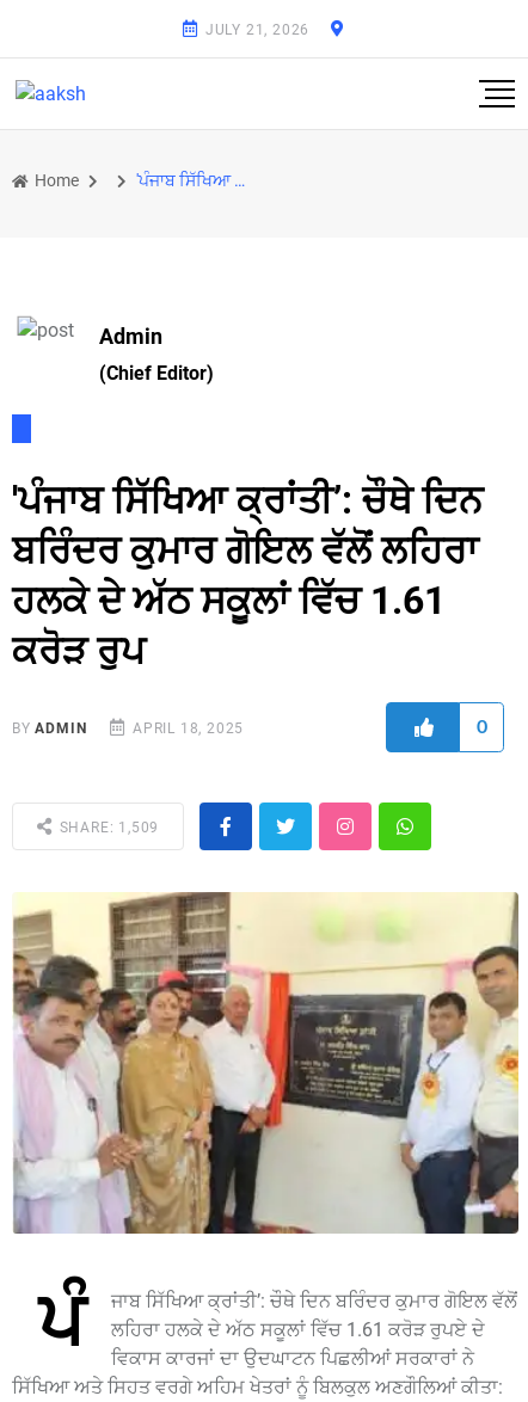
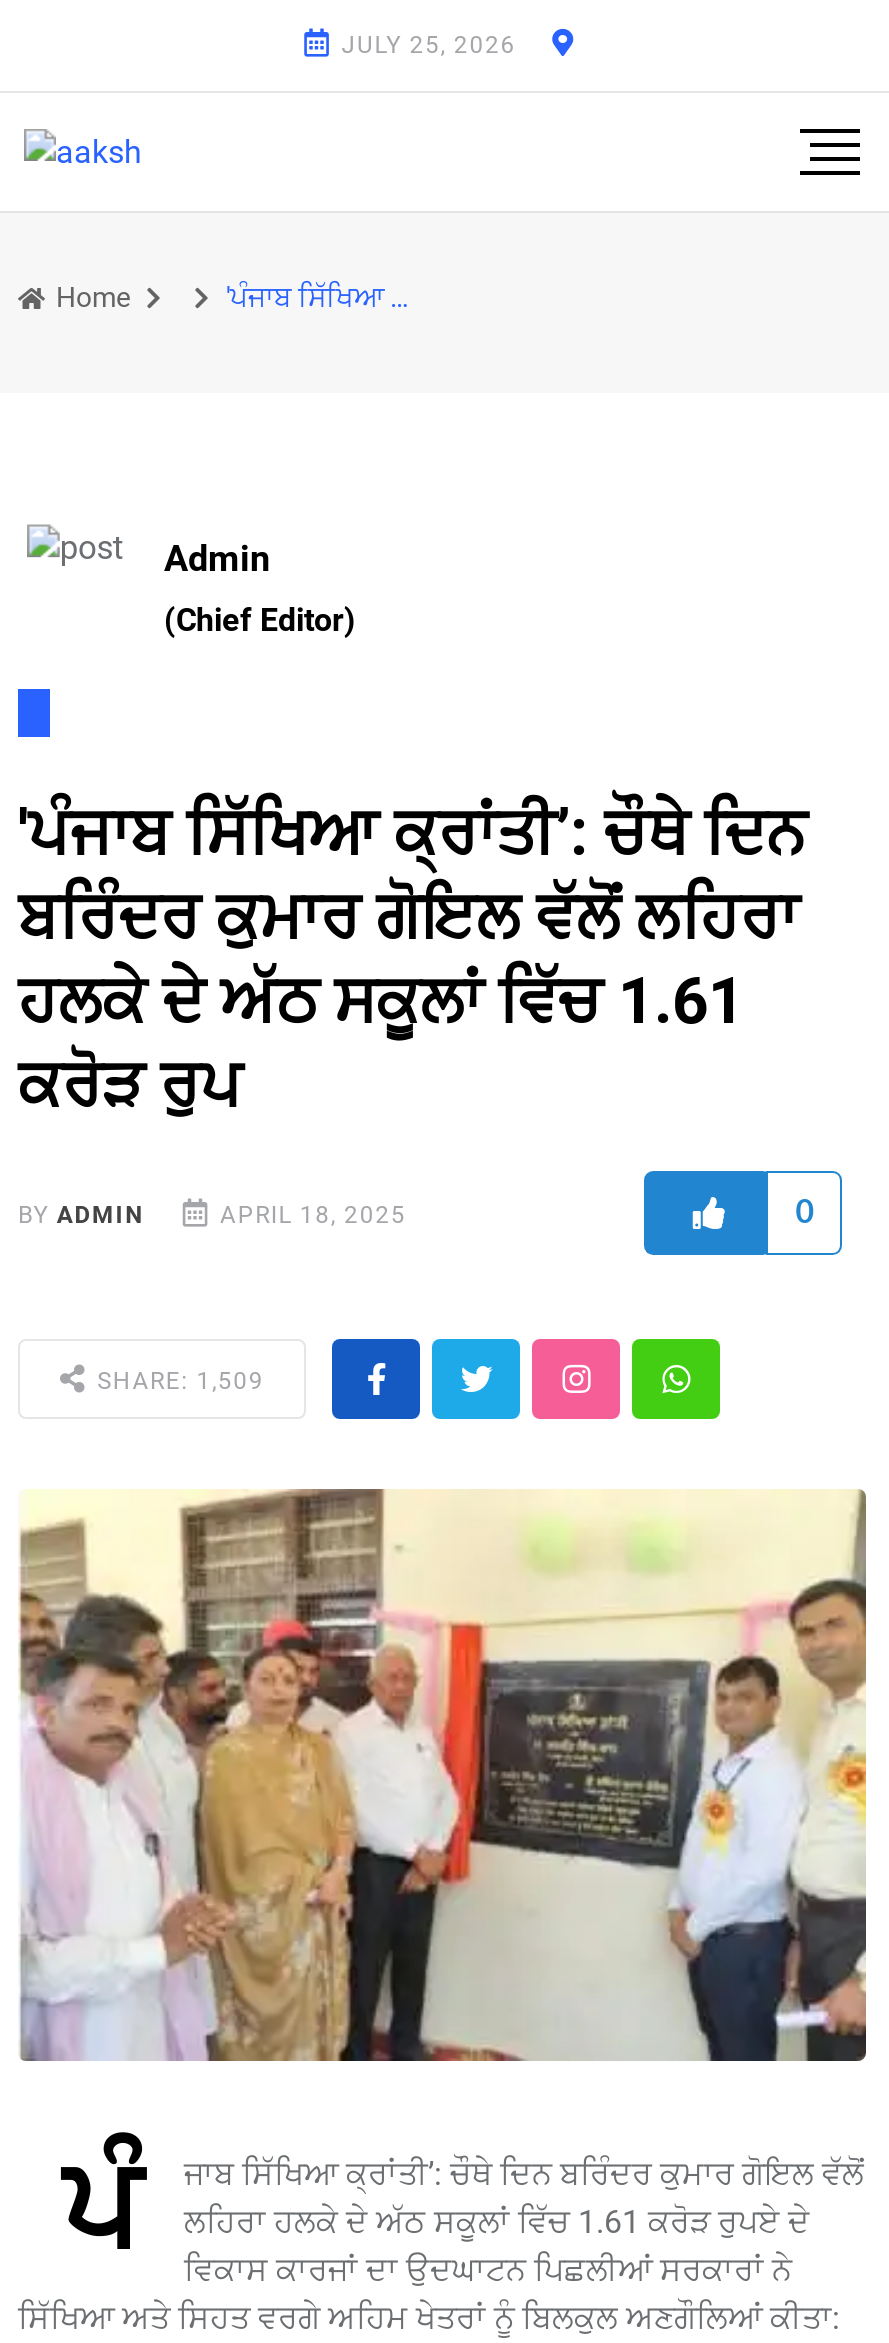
- JULY 21, 2026
+ JULY 25, 2026
